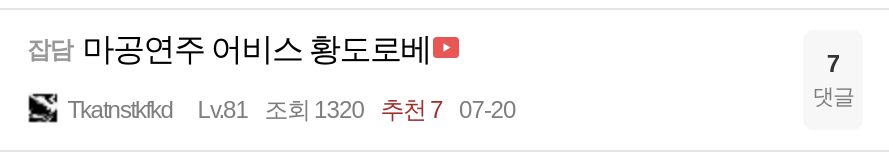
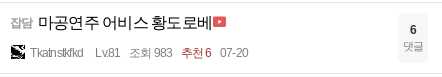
- 7
+ 6

- Tkatnstkfkd Lv.81 조회 1320 추천 7 07-20
+ Tkatnstkfkd Lv.81 조회 983 추천 6 07-20
